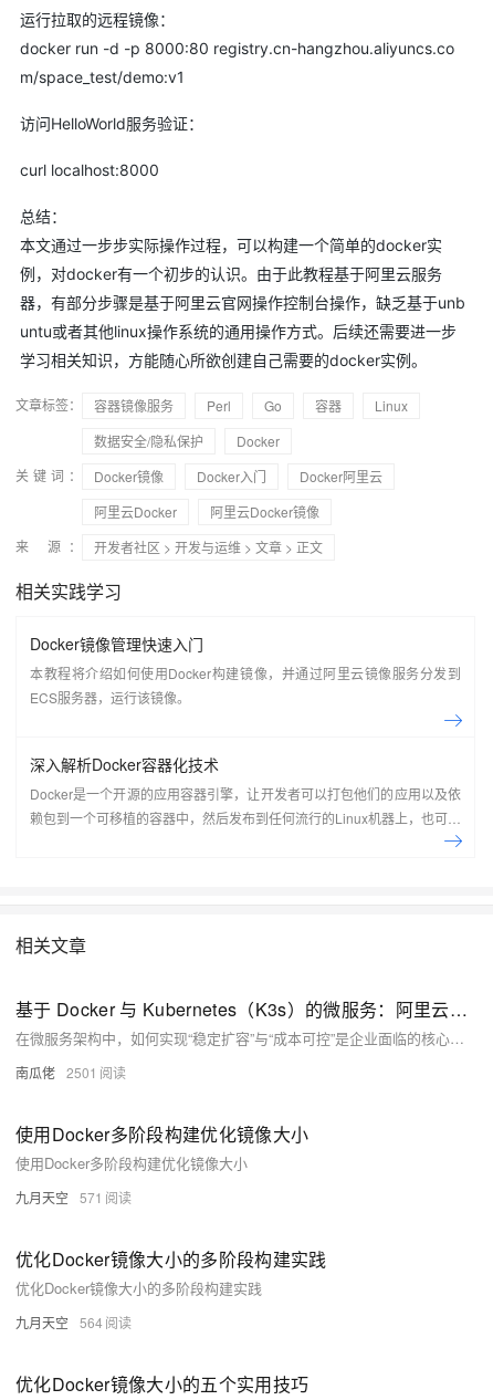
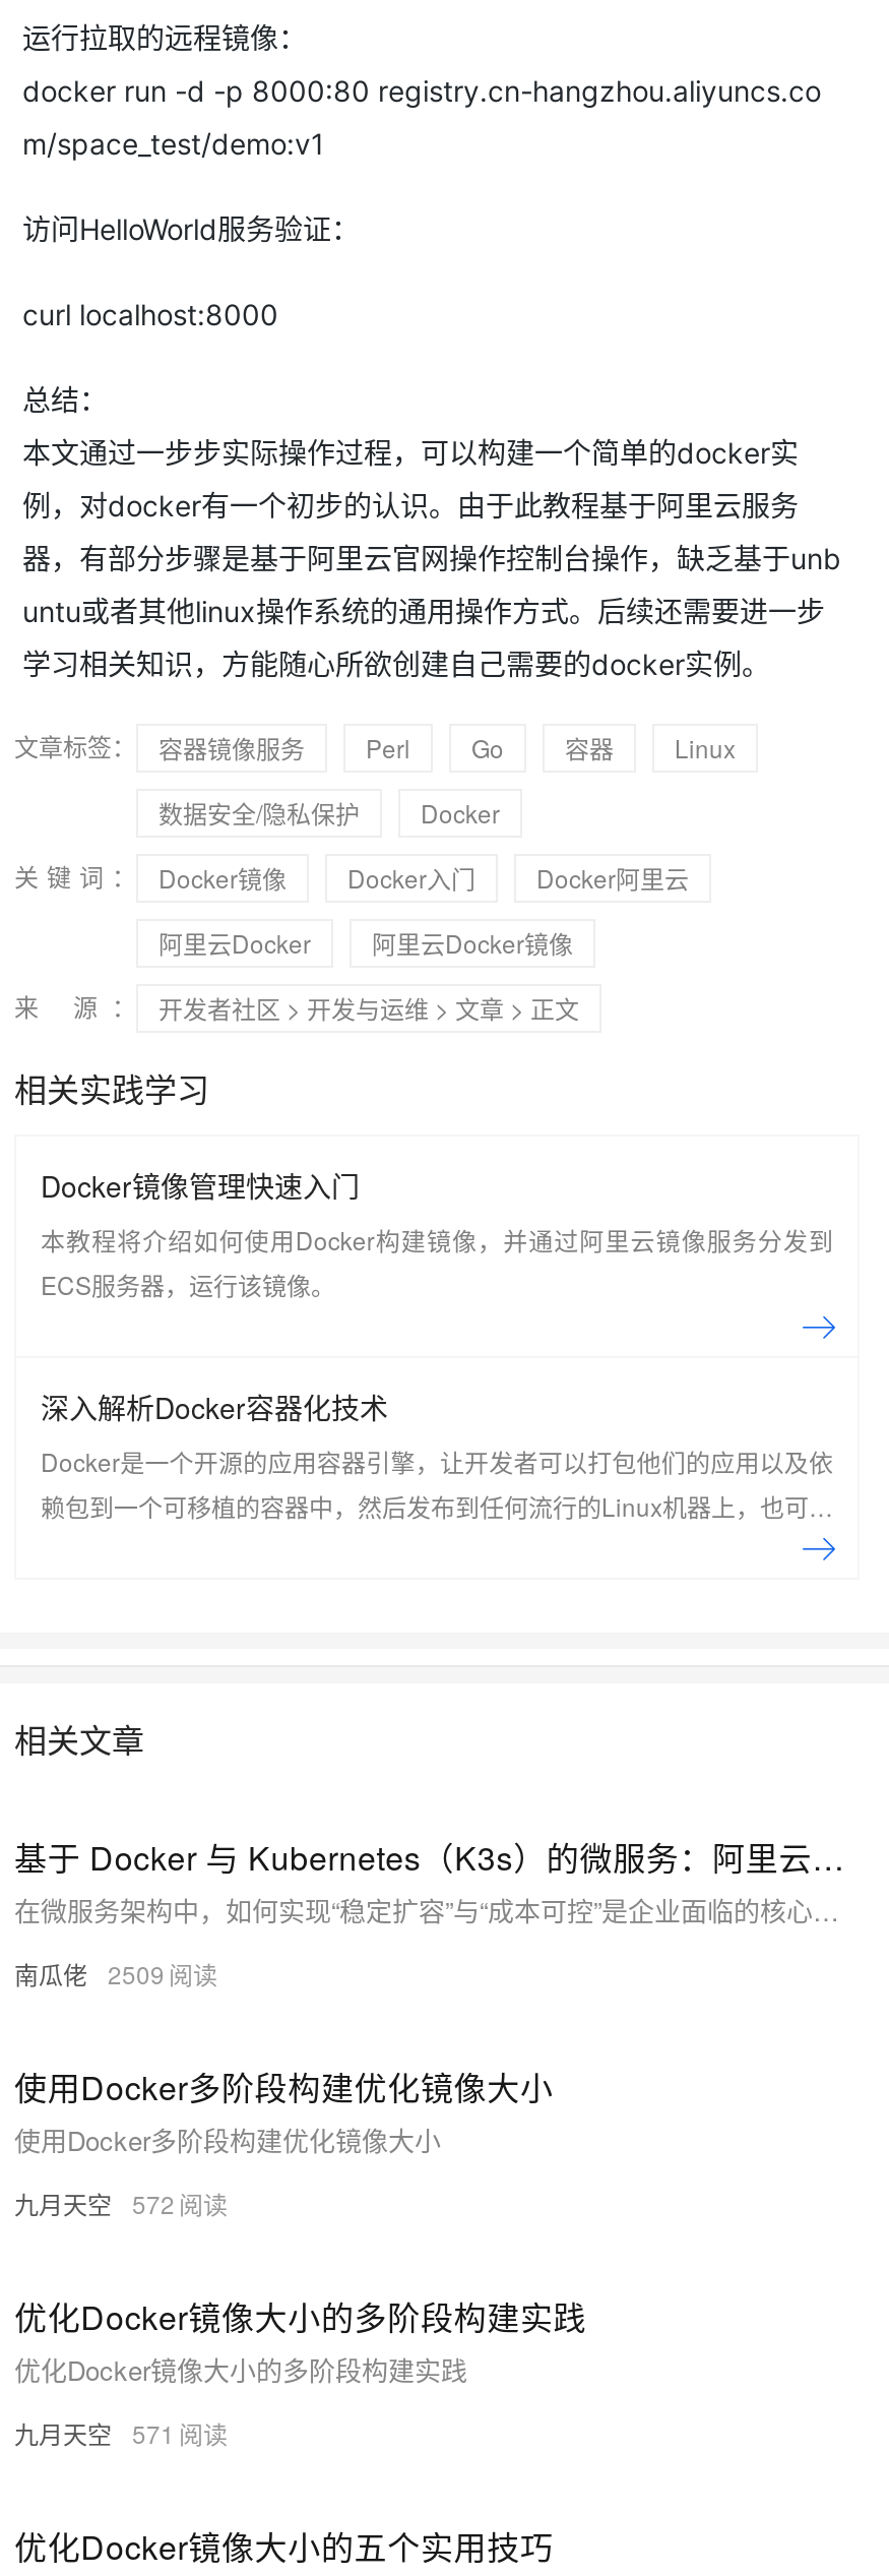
- 南瓜佬 2501
+ 南瓜佬 2509

- 九月天空 571
+ 九月天空 572

- 九月天空 564
+ 九月天空 571
